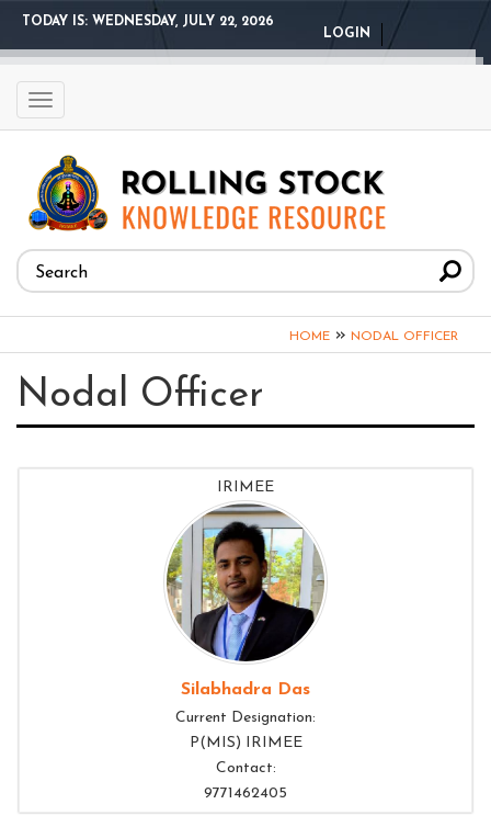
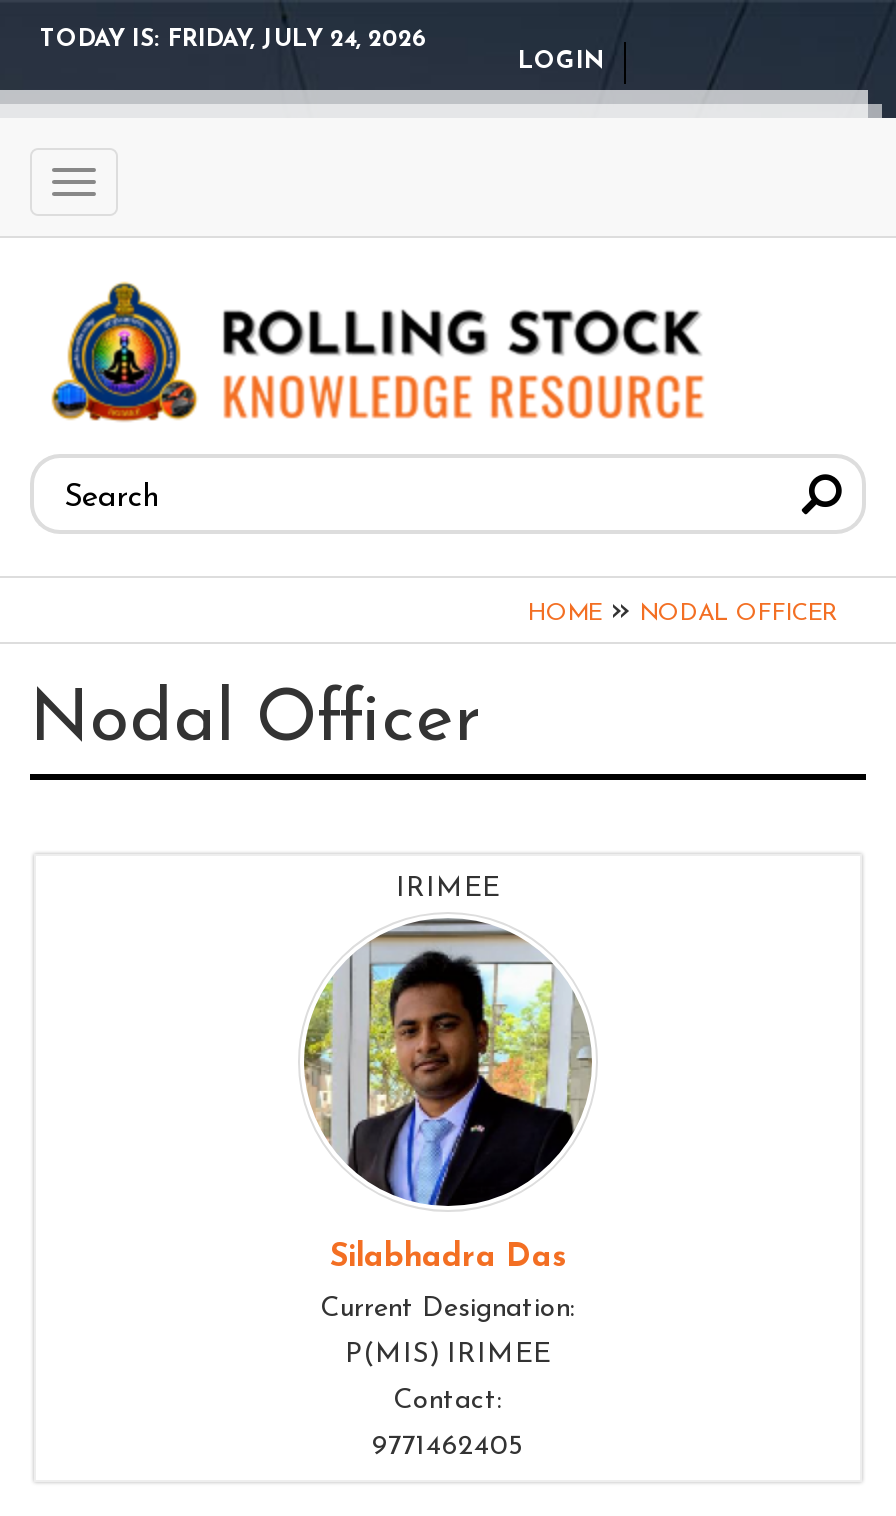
- TODAY IS: WEDNESDAY, JULY 22, 2026
+ TODAY IS: FRIDAY, JULY 24, 2026
